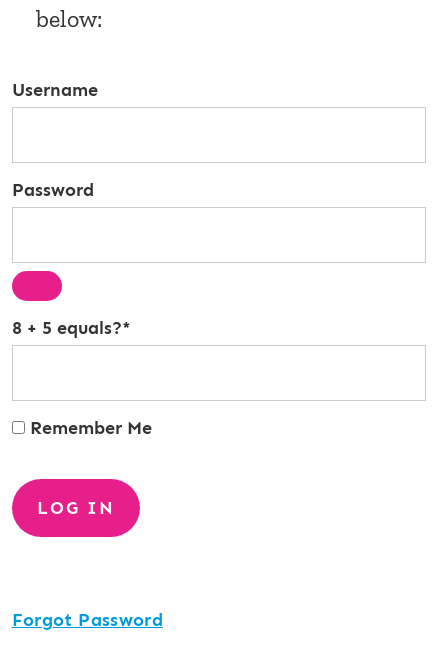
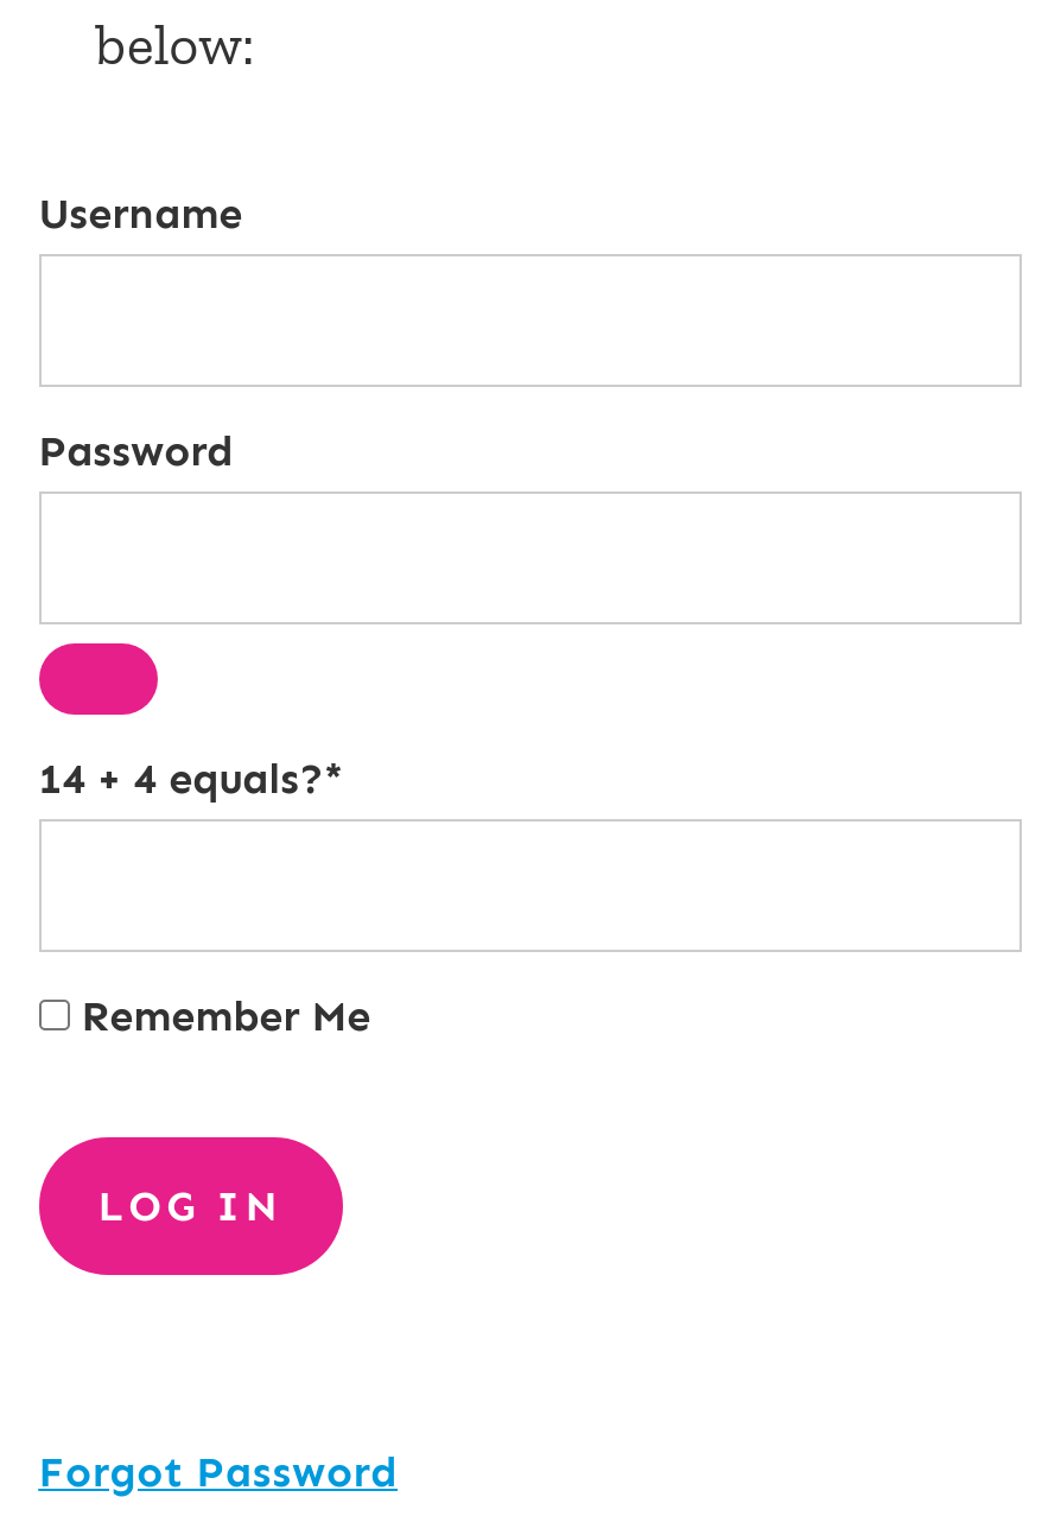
- 8 + 5 equals?*
+ 14 + 4 equals?*
